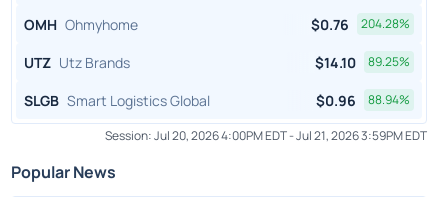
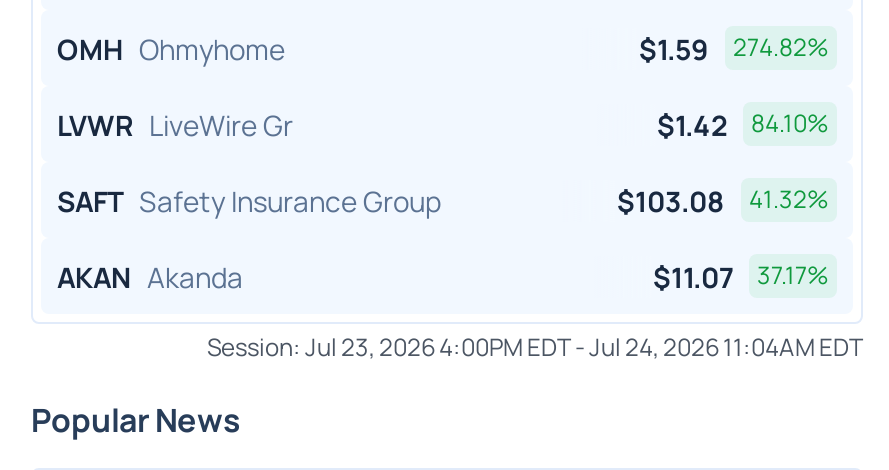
- $0.76
- 204.28%
- UTZ Utz Brands
- $14.10
- 89.25%
- SLGB Smart Logistics Global
- $0.96
- 88.94%
- Session: Jul 20, 2026 4:00PM EDT - Jul 21, 2026 3:59PM EDT
+ $1.59
+ 274.82%
+ LVWR LiveWire Gr
+ $1.42
+ 84.10%
+ SAFT Safety Insurance Group
+ $103.08
+ 41.32%
+ AKAN Akanda
+ $11.07
+ 37.17%
+ Session: Jul 23, 2026 4:00PM EDT-Jul 24, 2026 11:04AM EDT
